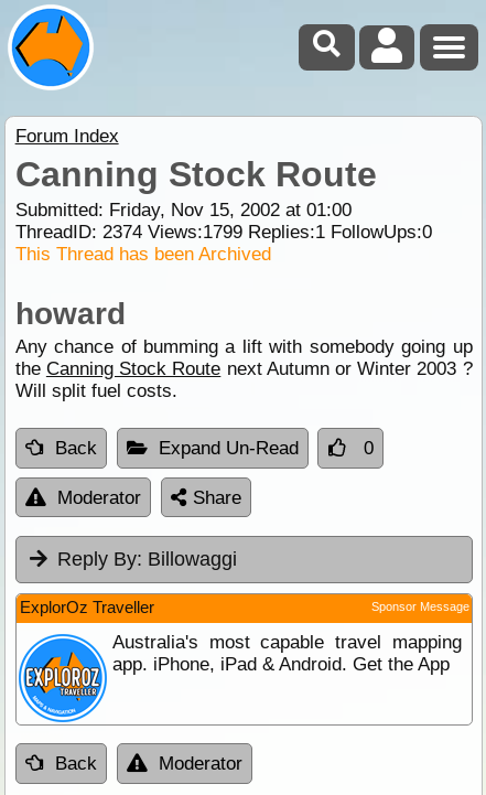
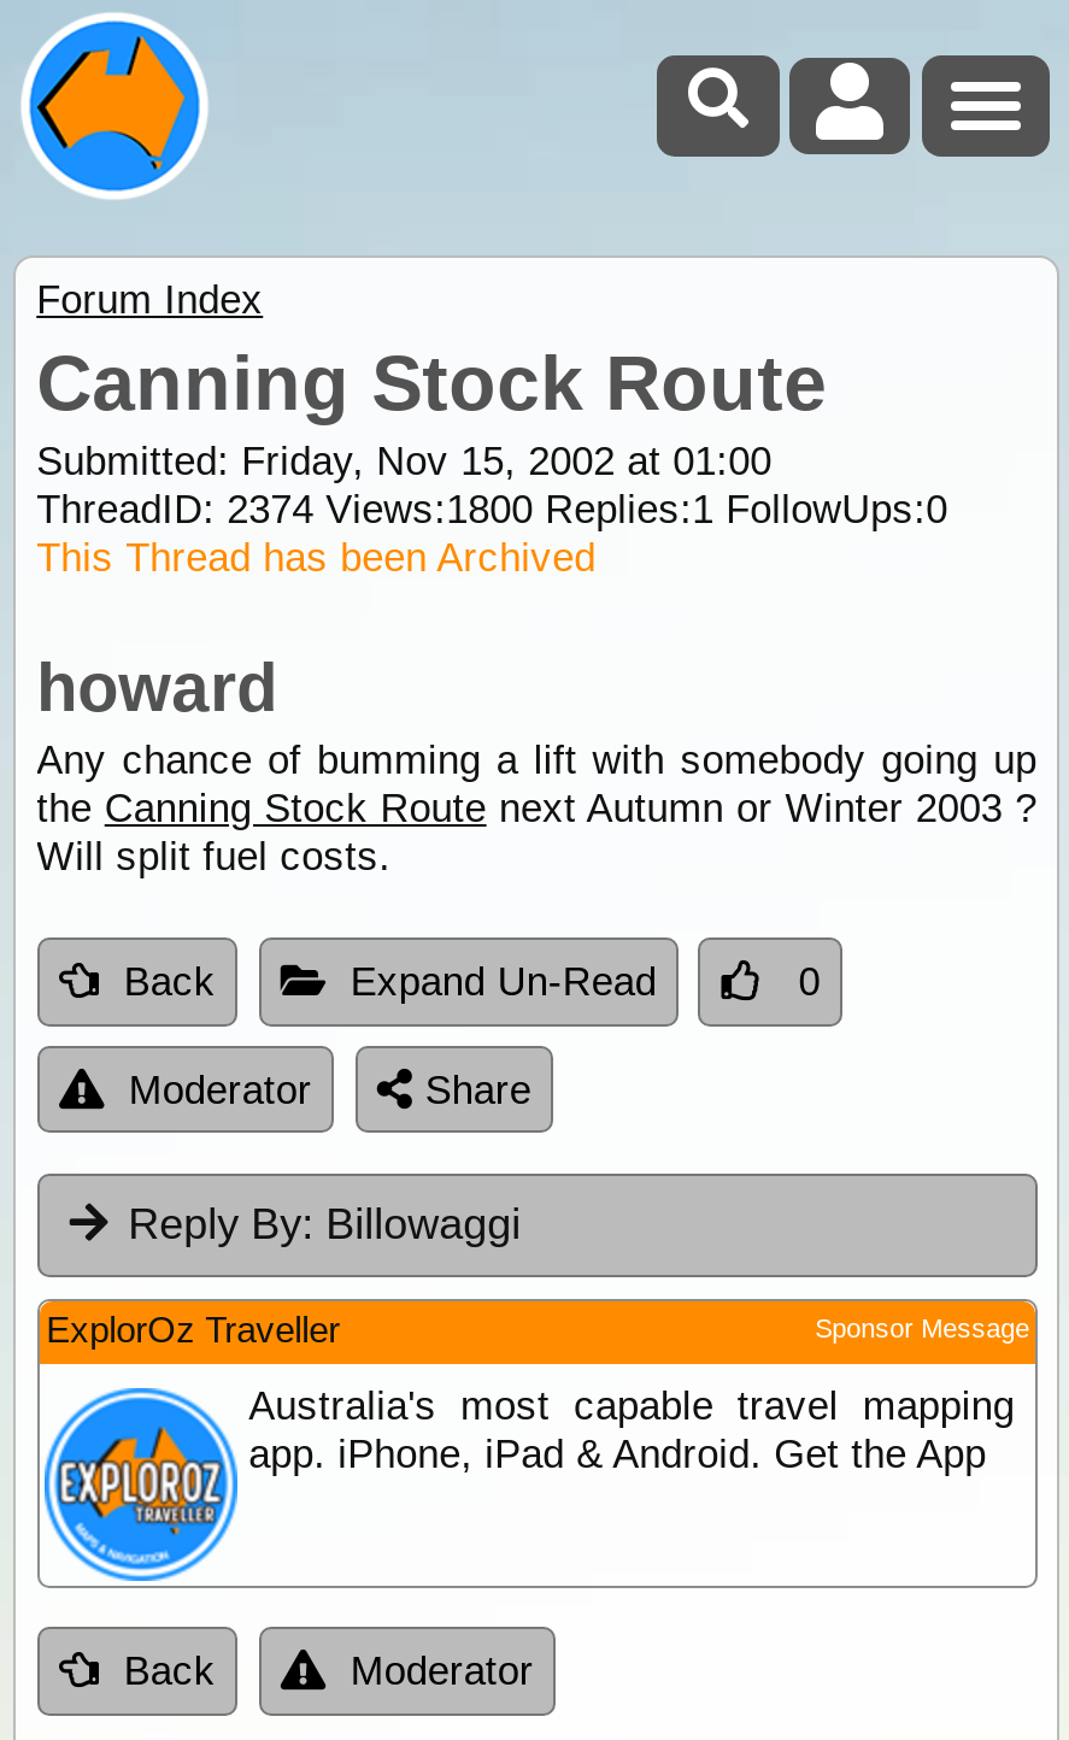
- ThreadID: 2374 Views:1799 Replies:1 FollowUps:0
+ ThreadID: 2374 Views:1800 Replies:1 FollowUps:0
